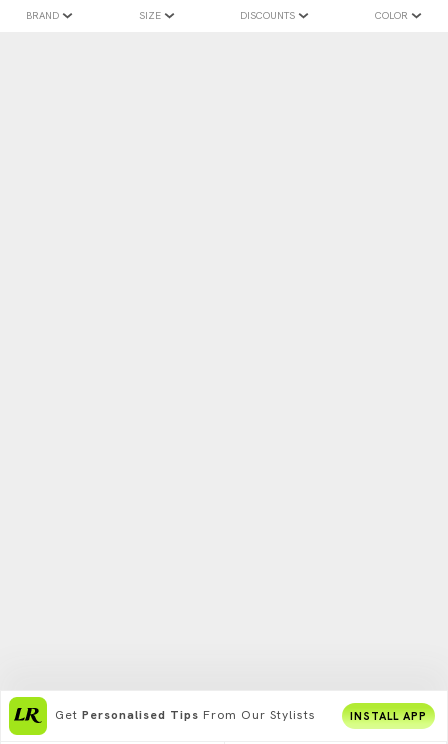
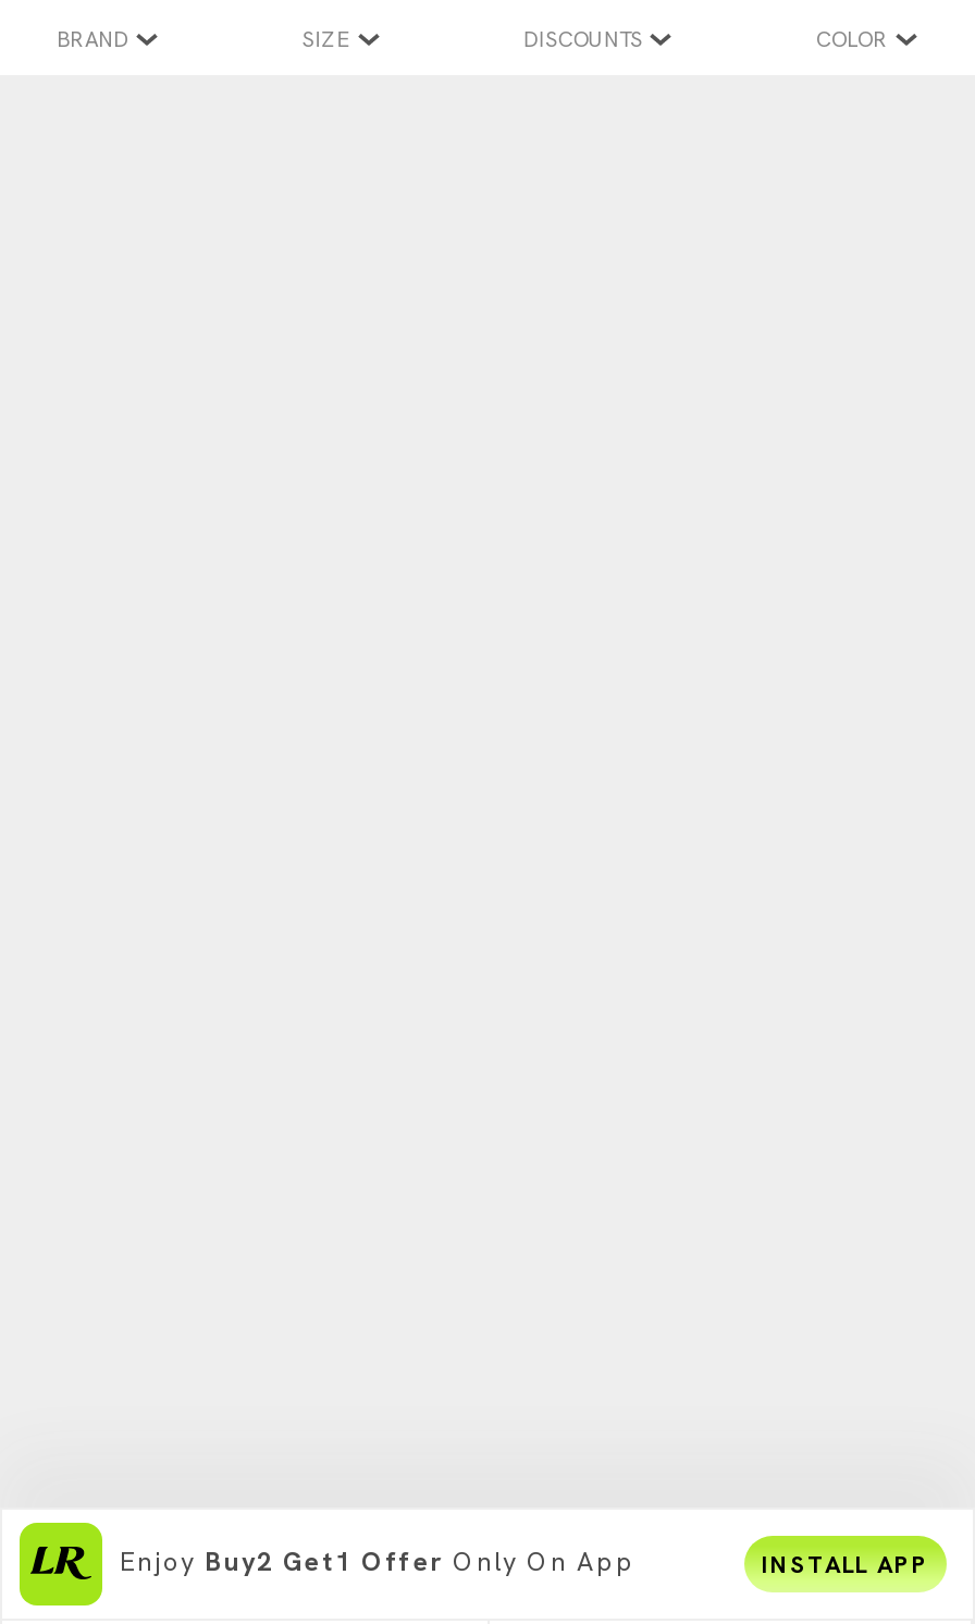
- Get Personalised Tips From Our Stylists
+ Enjoy Buy2 Get1 Offer Only On App
